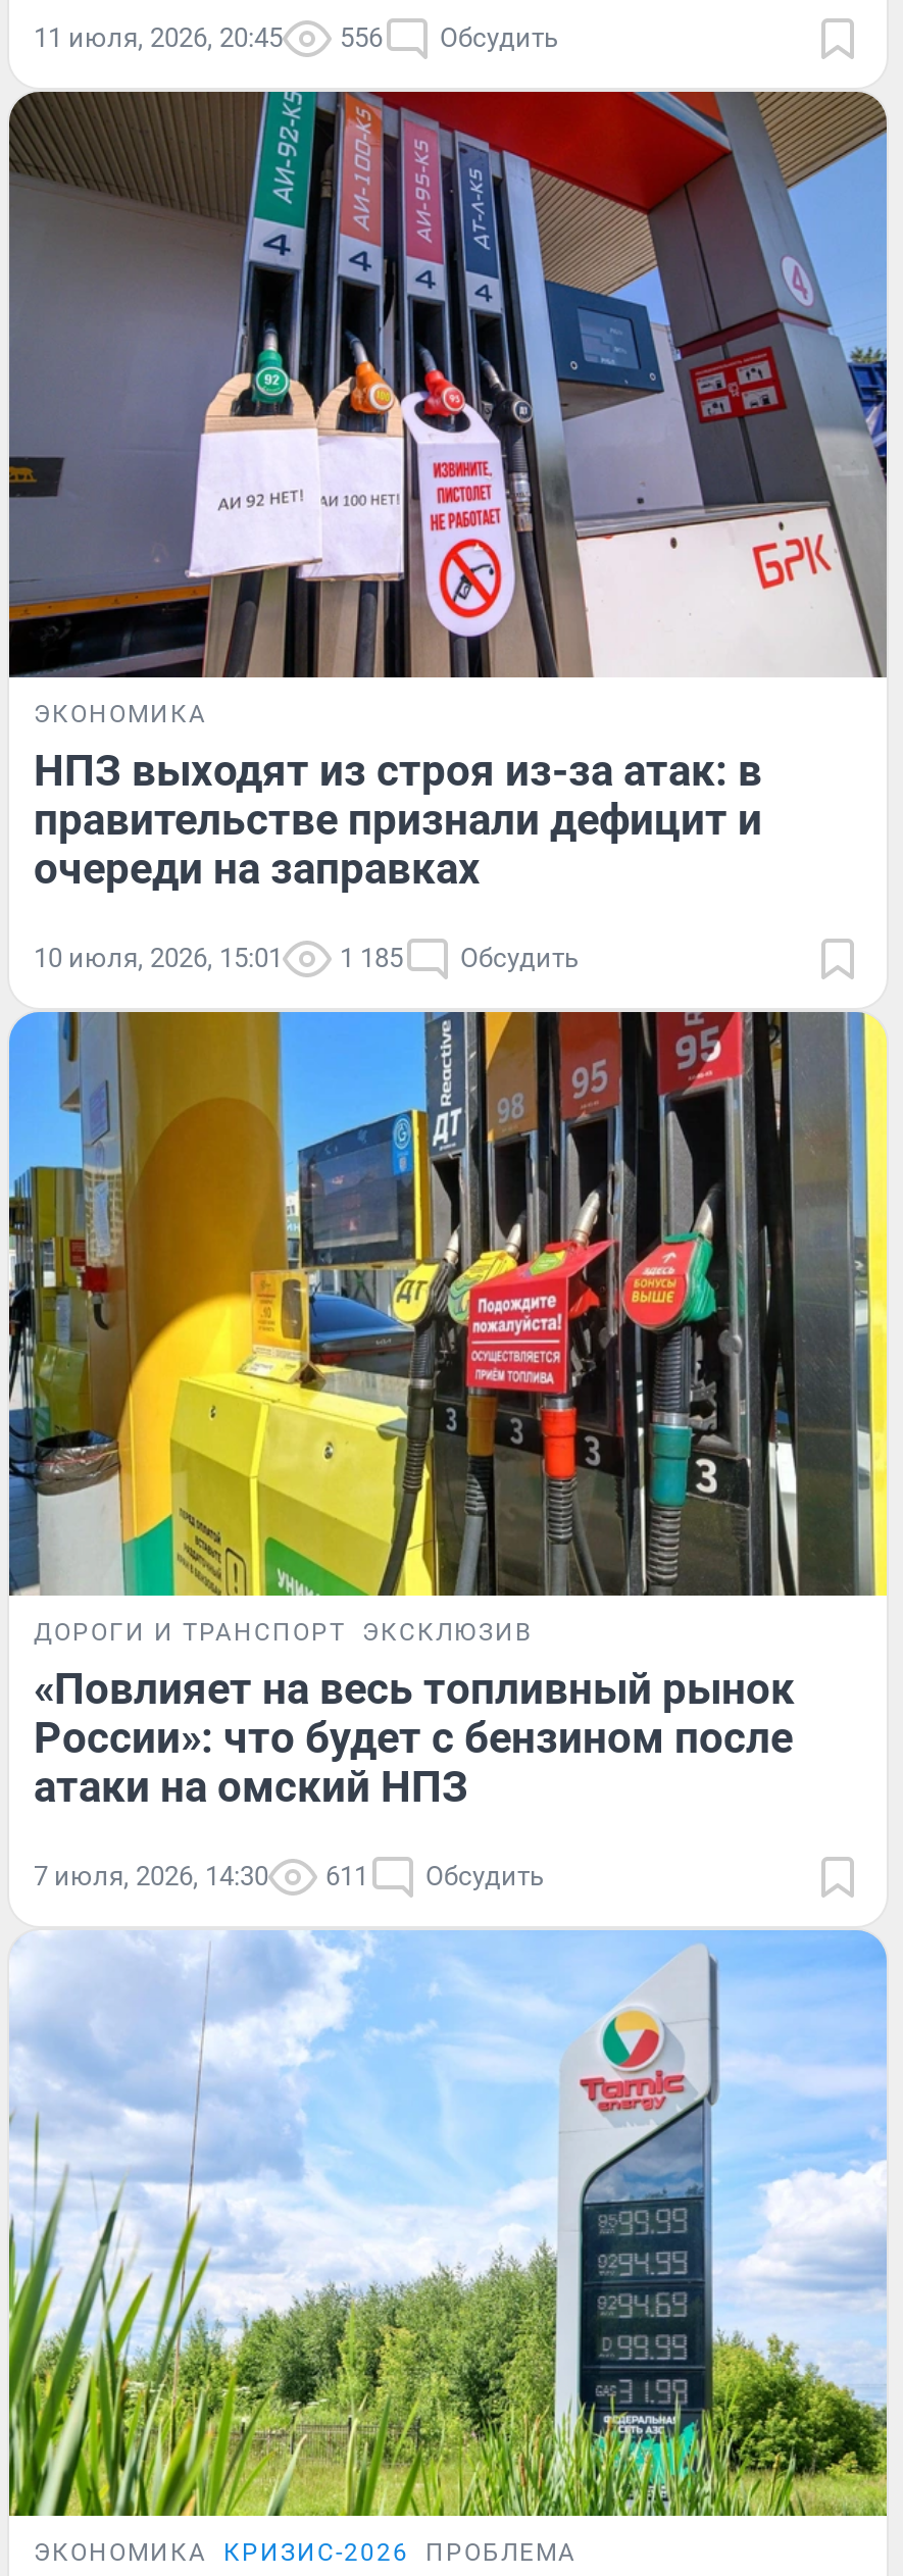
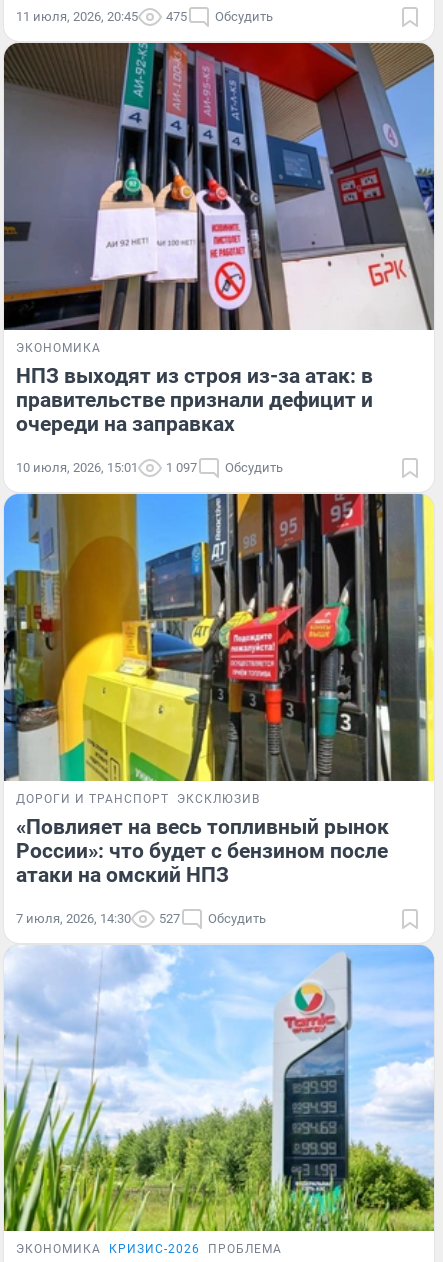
- 11 июля, 2026, 20:45 556 Обсудить
+ 11 июля, 2026, 20:45 475 Обсудить

- 10 июля, 2026, 15:01 1 185 Обсудить
+ 10 июля, 2026, 15:01 1 097 Обсудить

- 7 июля, 2026, 14:30 611 Обсудить
+ 7 июля, 2026, 14:30 527 Обсудить
